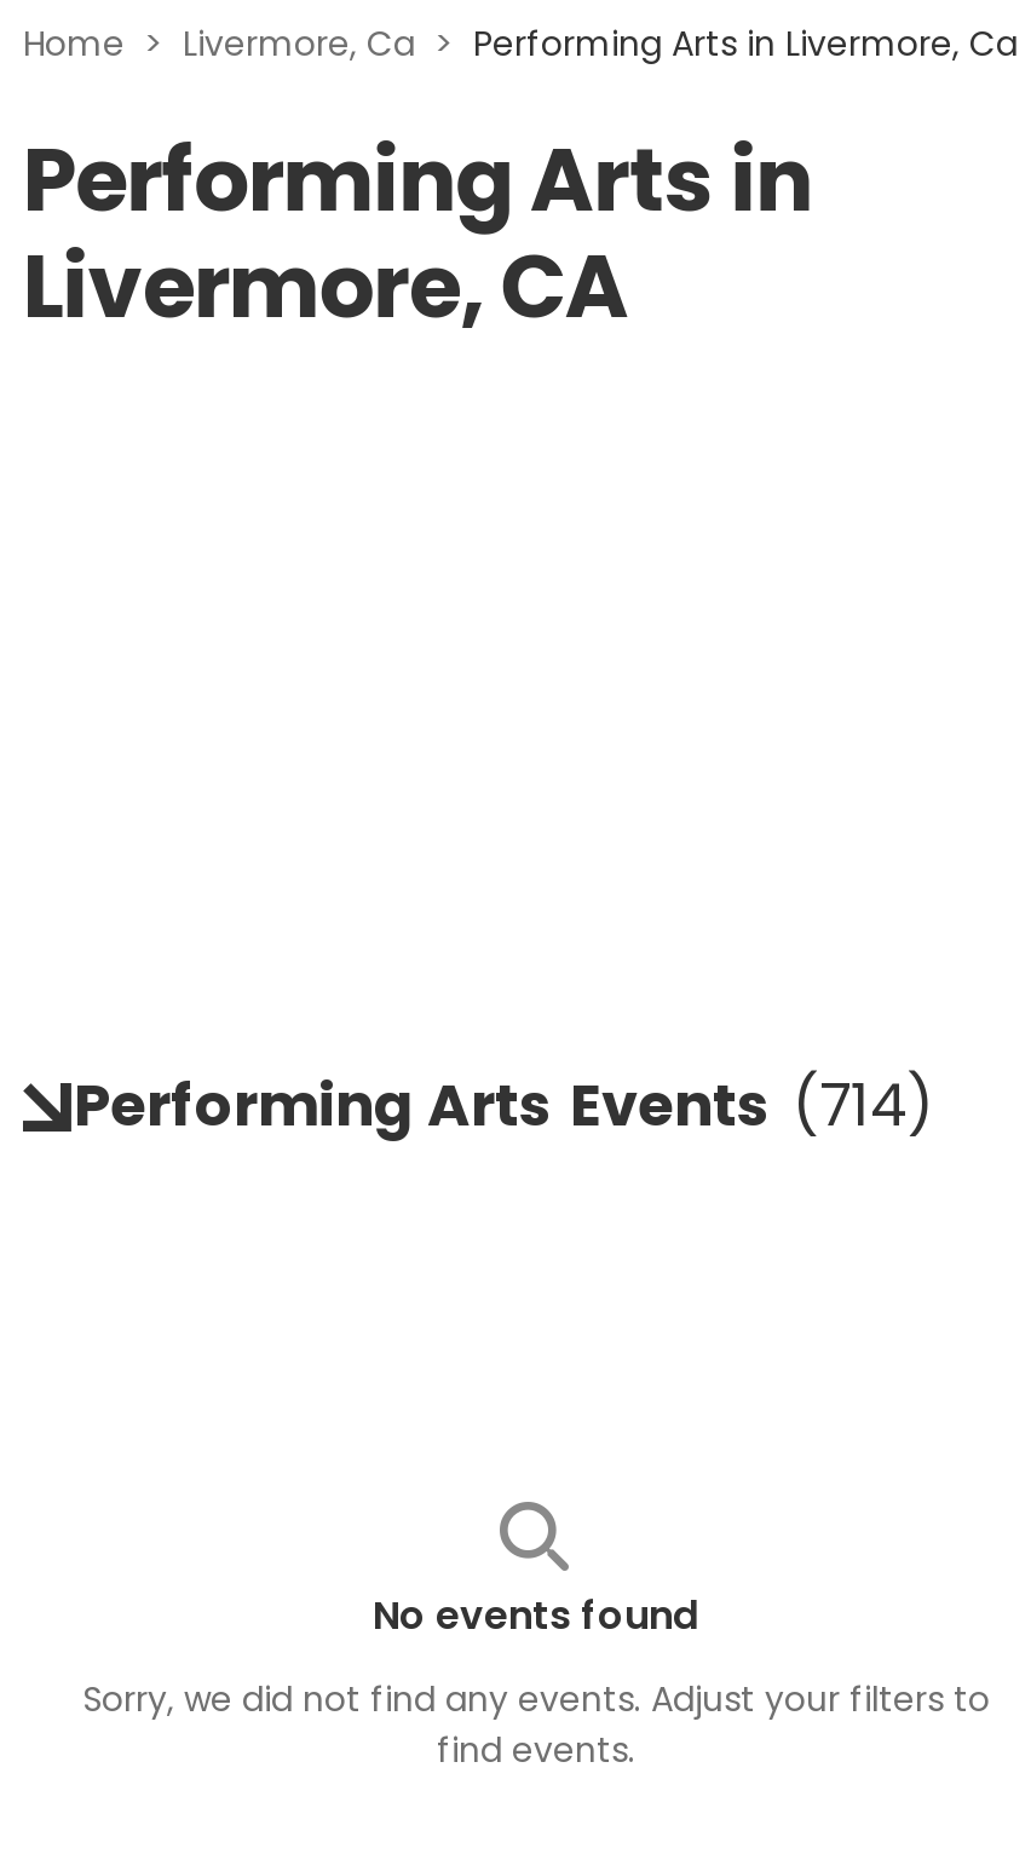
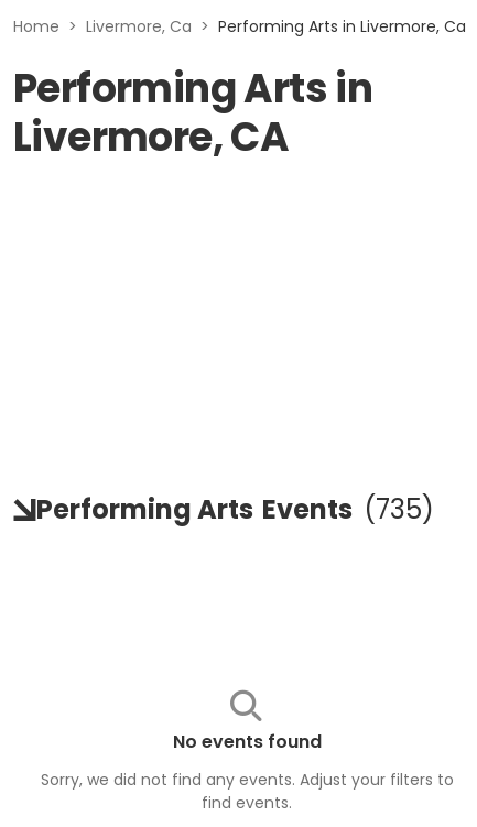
- Performing Arts Events (714)
+ Performing Arts Events (735)
